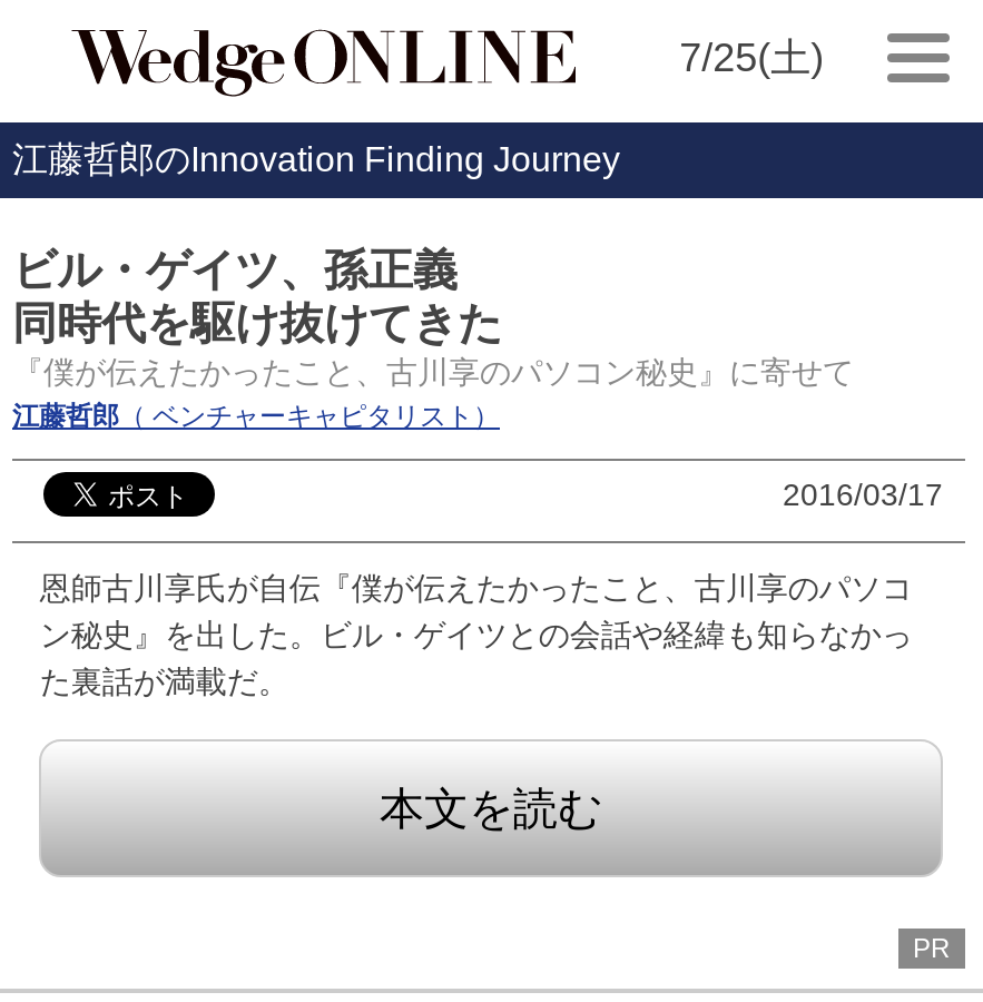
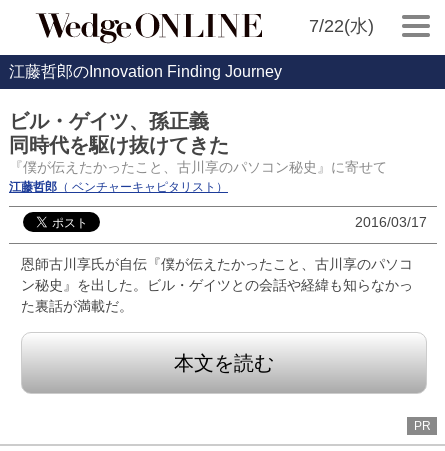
- 7/25(土)
+ 7/22(水)
